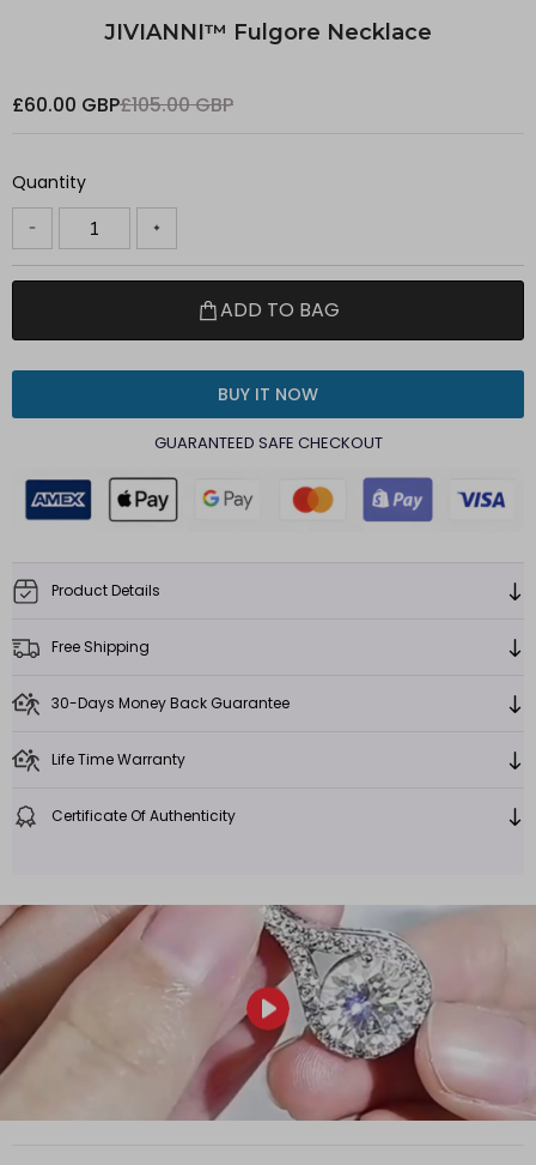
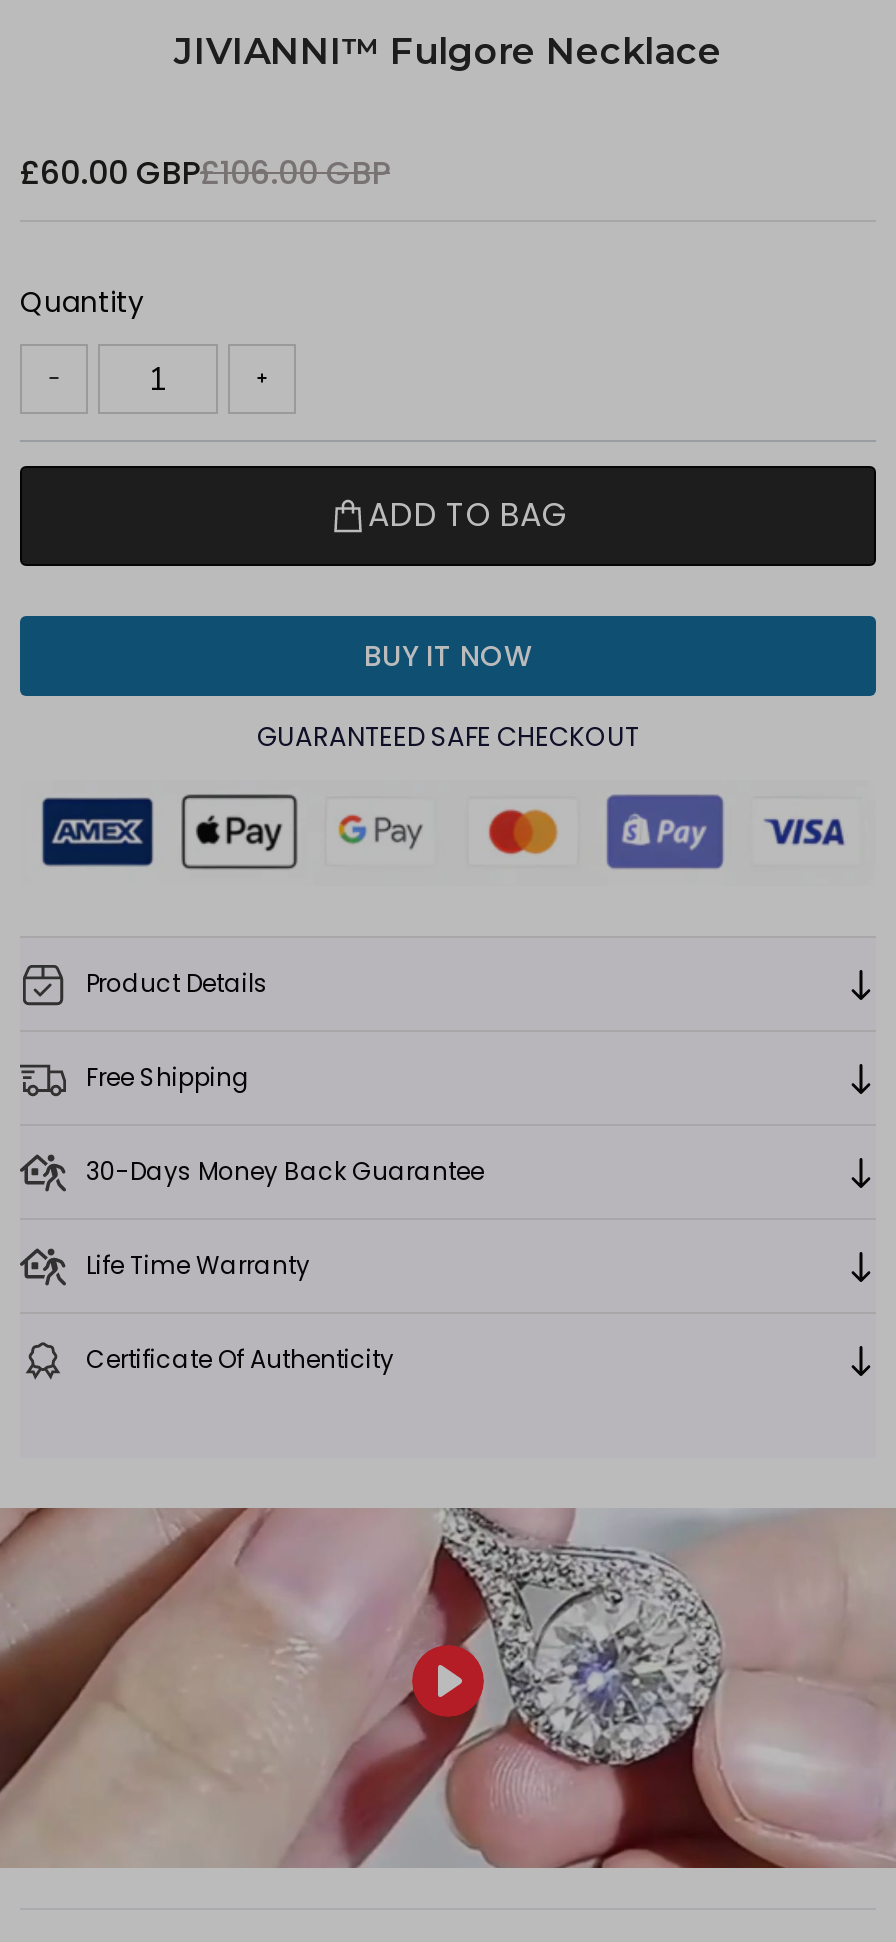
- £60.00 GBP£105.00 GBP
+ £60.00 GBP£106.00 GBP
